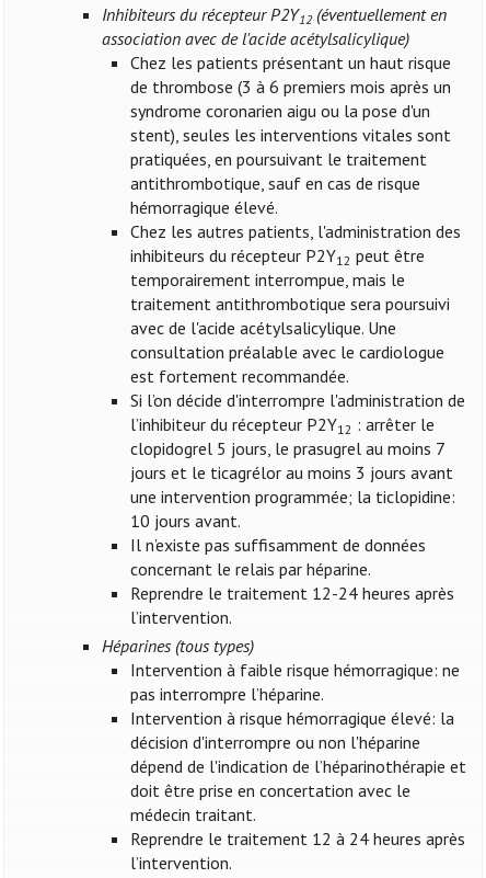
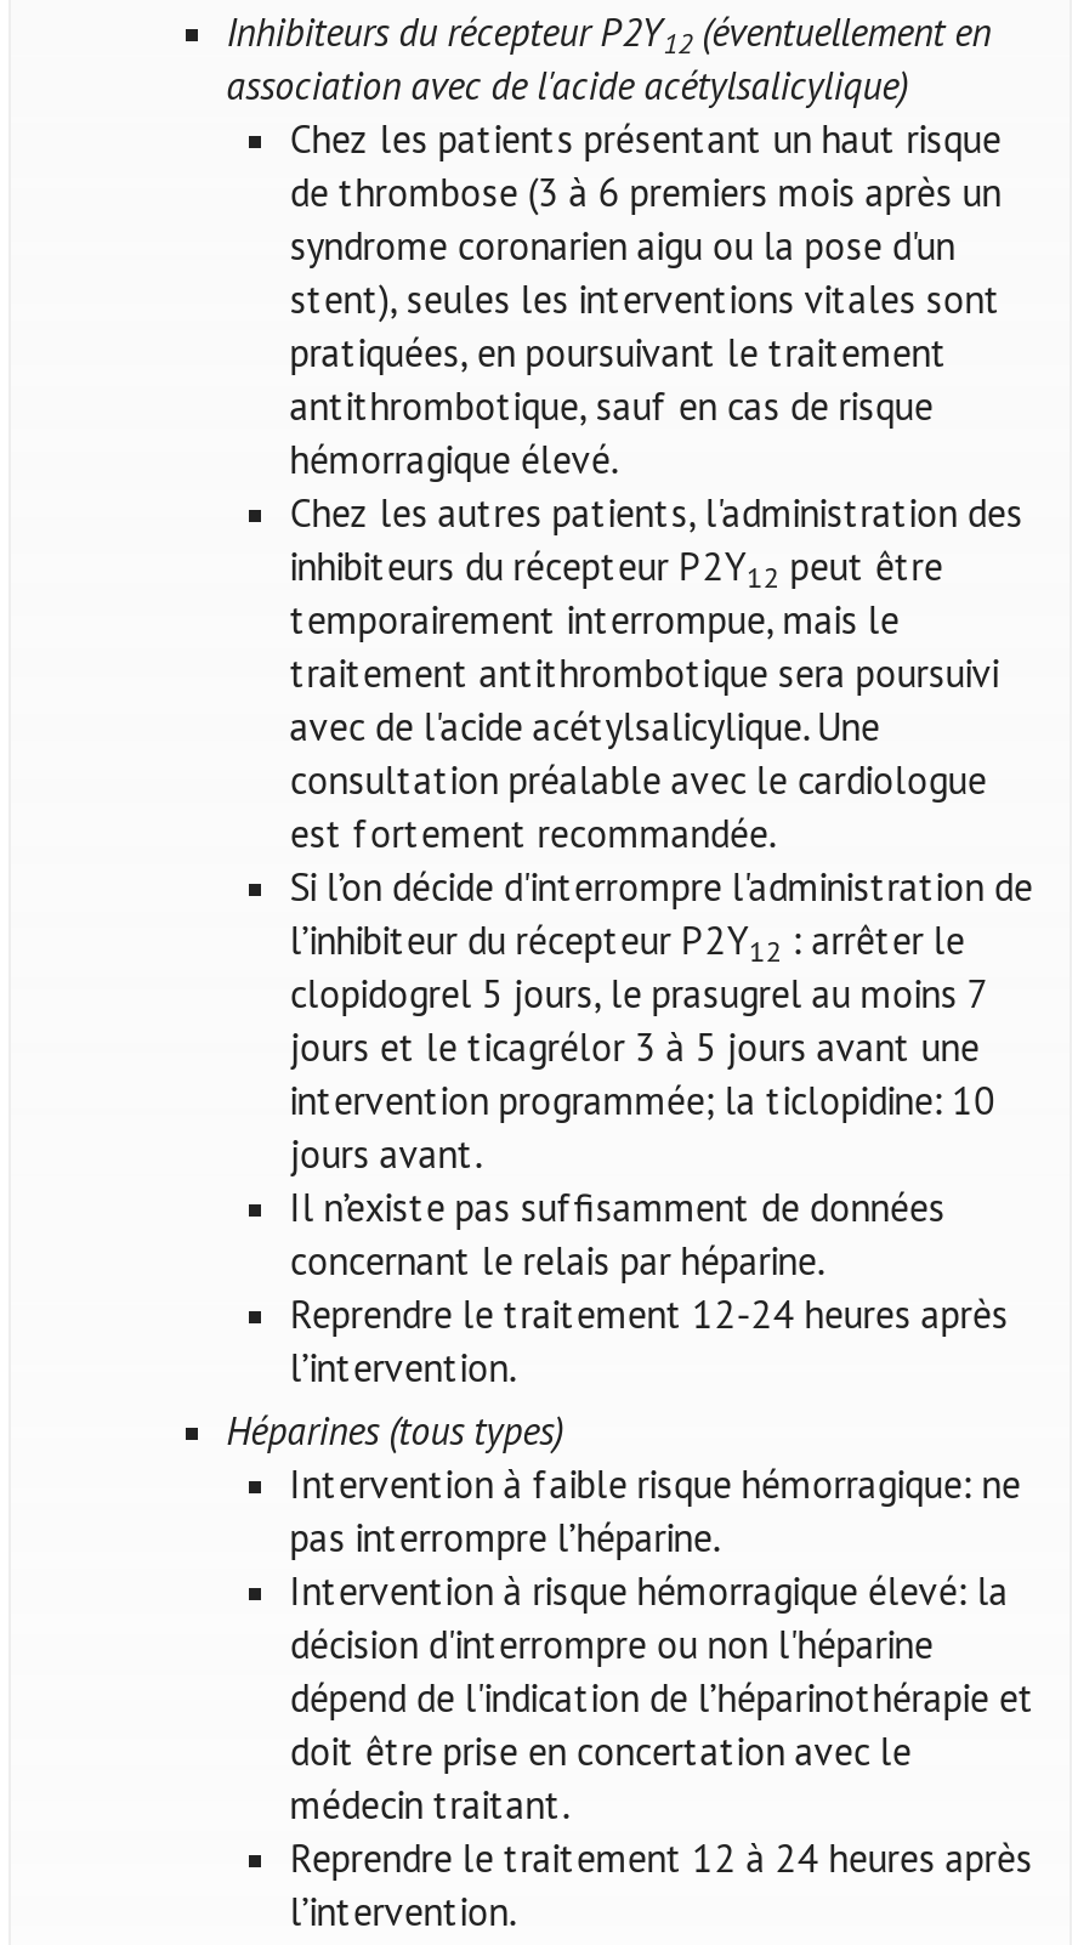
- jours et le ticagrélor au moins 3 jours avant
- une intervention programmée; la ticlopidine:
- 10 jours avant.
+ jours et le ticagrélor 3 à 5 jours avant une
+ intervention programmée; la ticlopidine: 10
+ jours avant.
